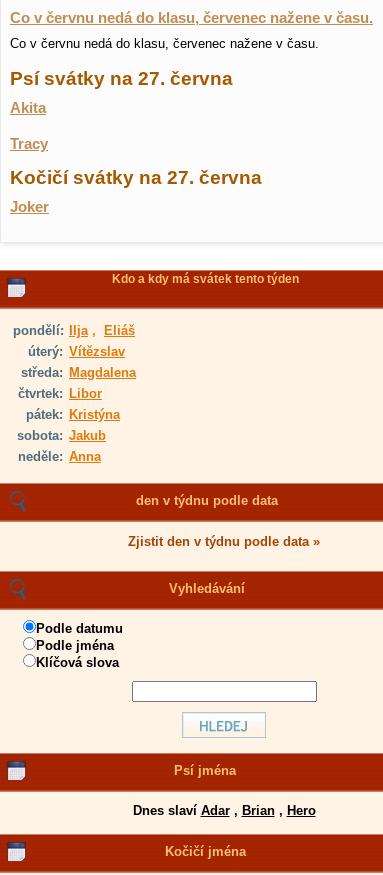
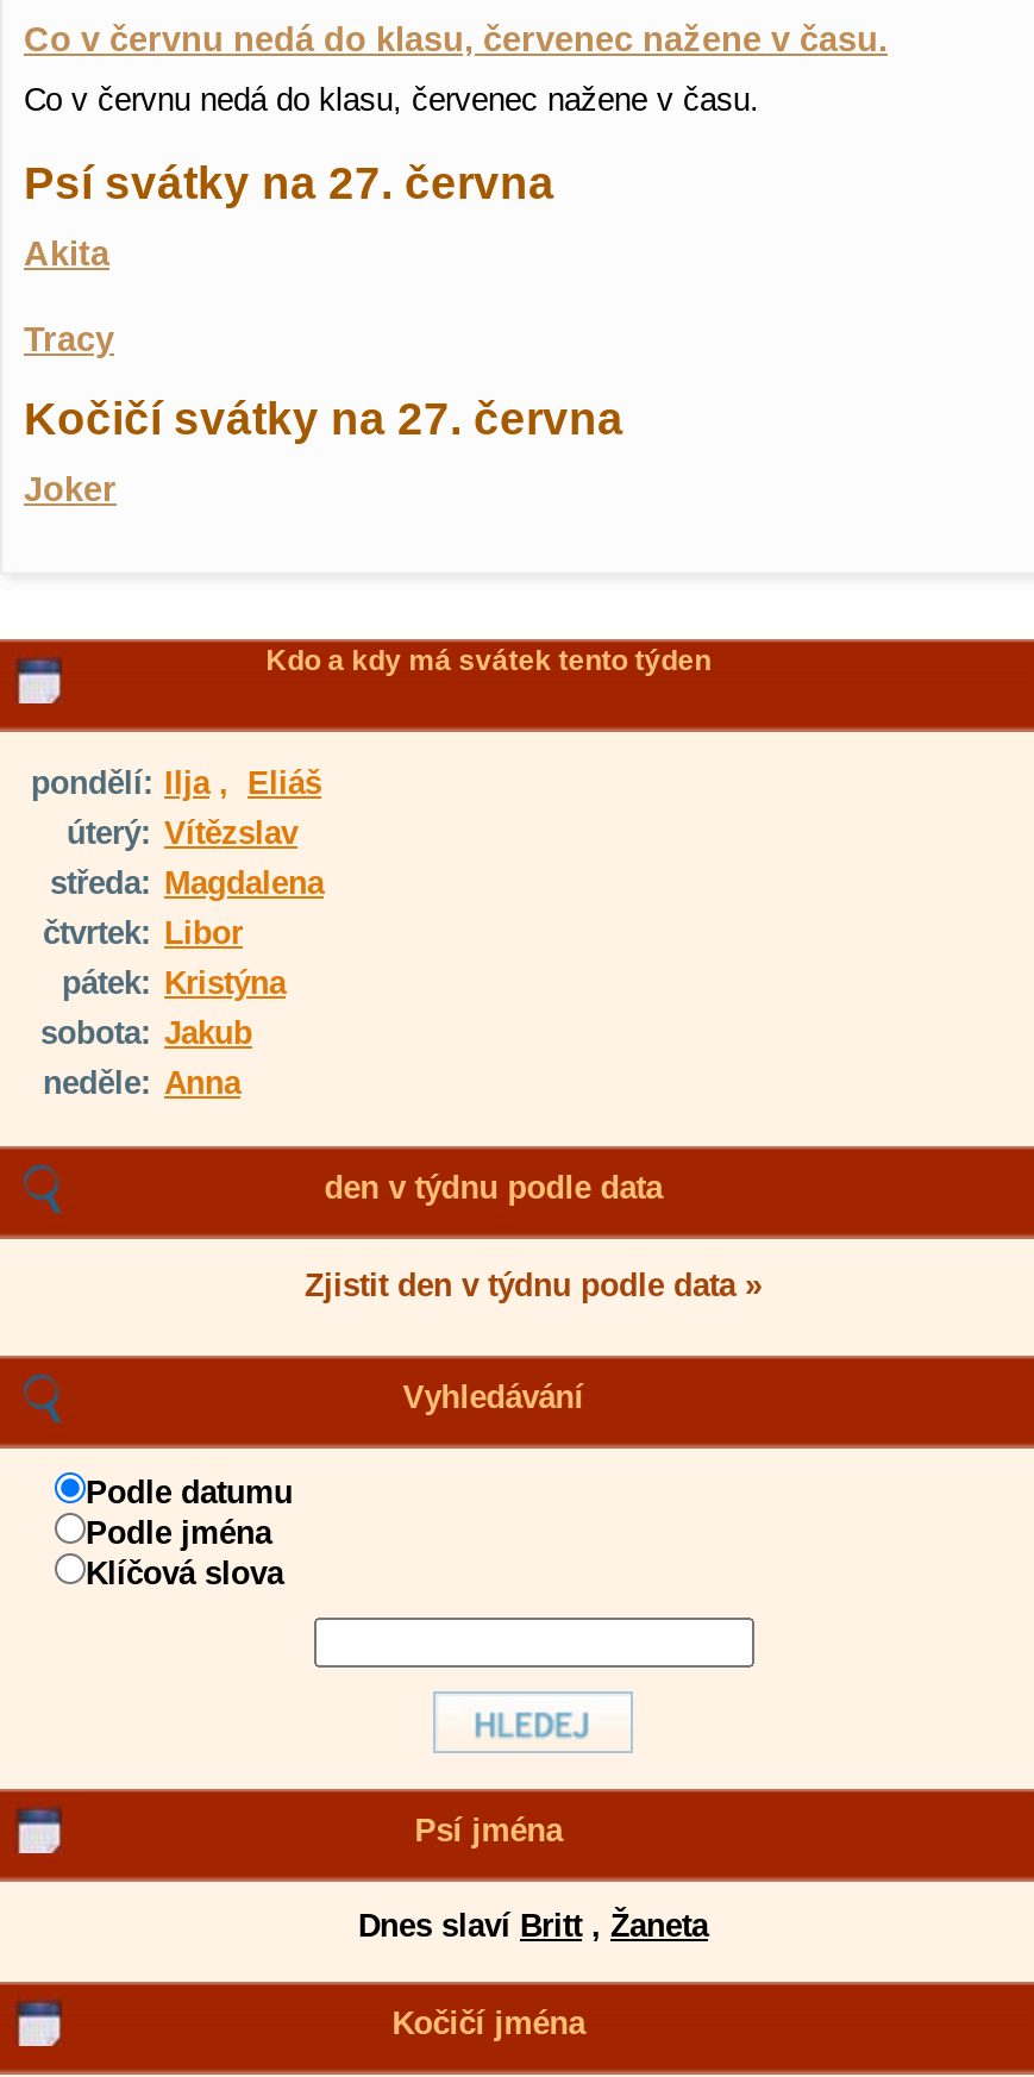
- Dnes slaví Adar, Brian, Hero
+ Dnes slaví Britt, Žaneta
